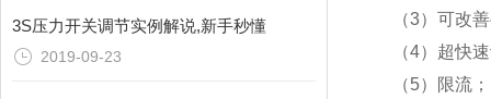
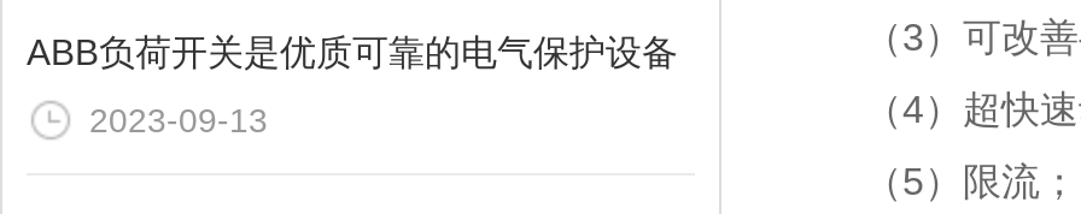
- 3S压力开关调节实例解说,新手秒懂
+ ABB负荷开关是优质可靠的电气保护设备

- 2019-09-23
+ 2023-09-13
